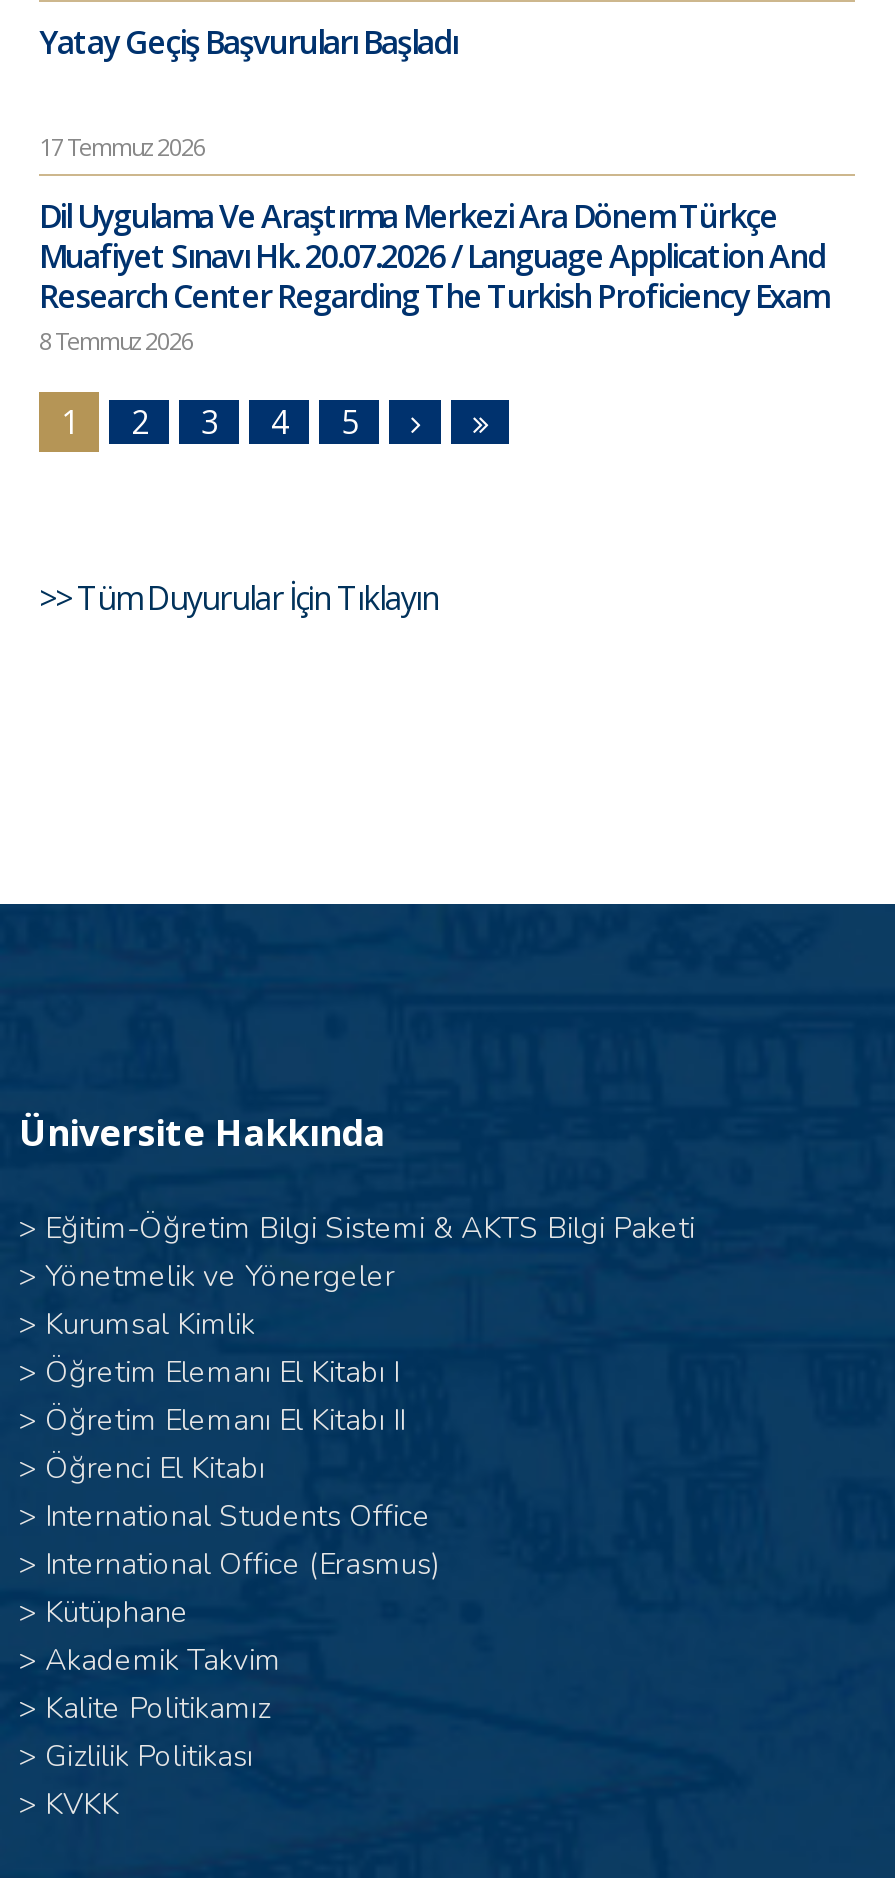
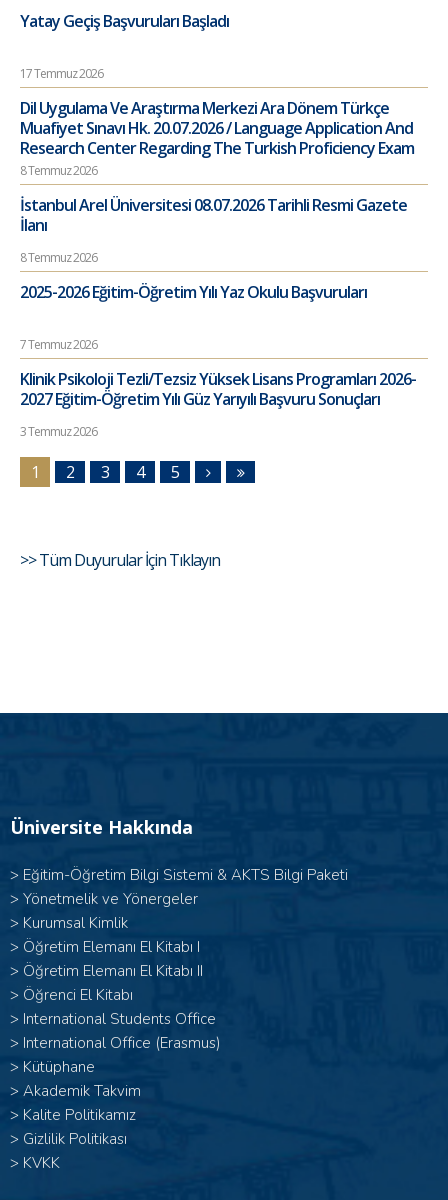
+ İstanbul Arel Üniversitesi 08.07.2026 Tarihli Resmi Gazete
+ İlanı
+ 8 Temmuz 2026
+ 2025-2026 Eğitim-Öğretim Yılı Yaz Okulu Başvuruları
+ 7 Temmuz 2026
+ Klinik Psikoloji Tezli/Tezsiz Yüksek Lisans Programları 2026-
+ 2027 Eğitim-Öğretim Yılı Güz Yarıyılı Başvuru Sonuçları
+ 3 Temmuz 2026
